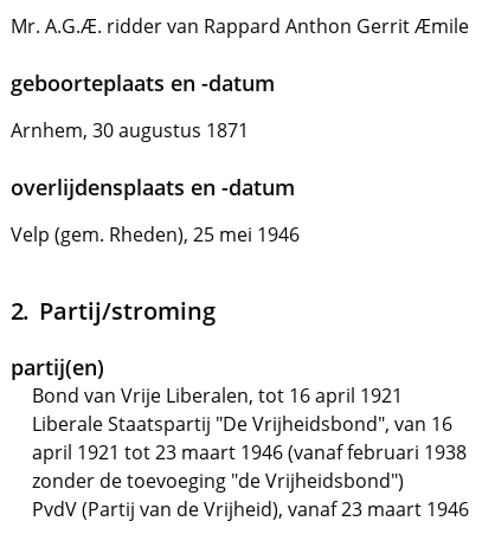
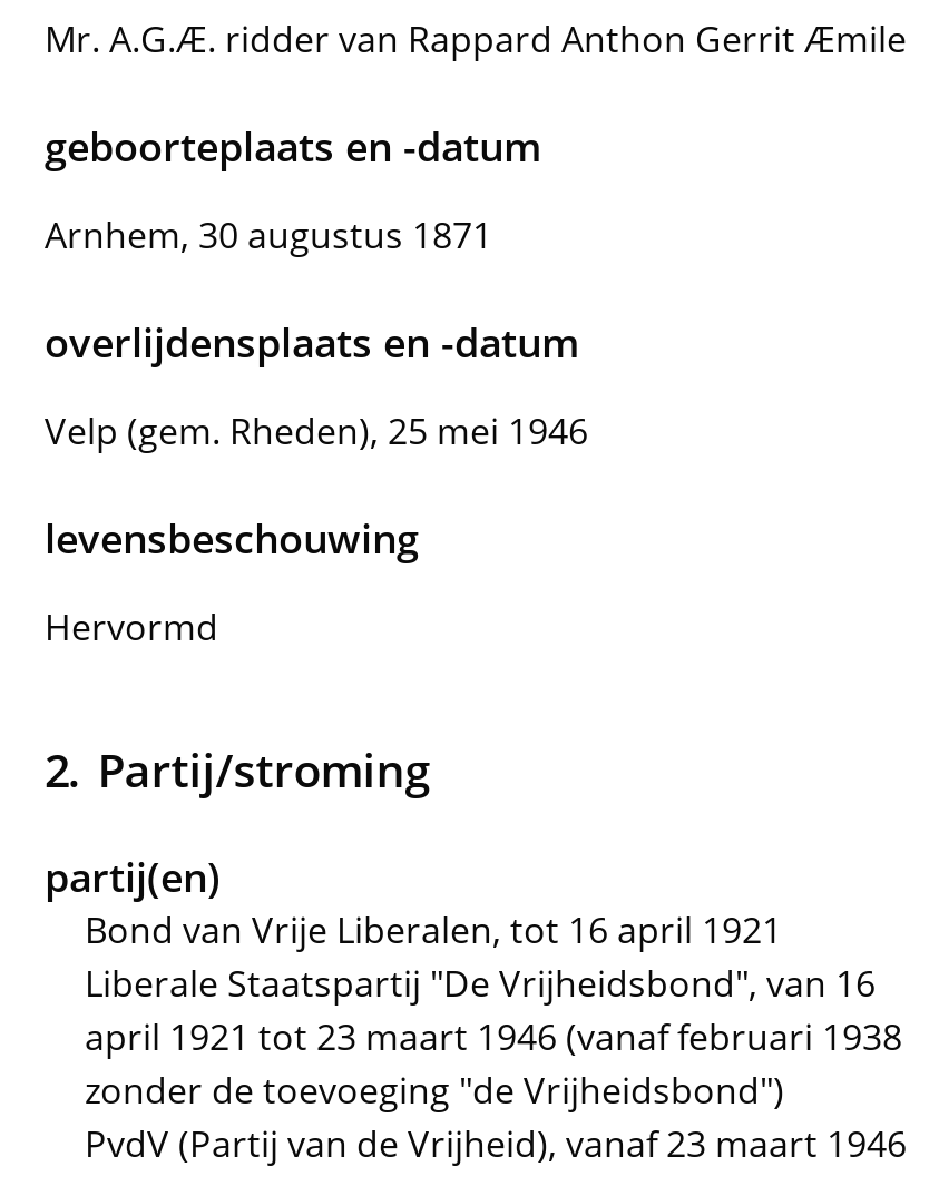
+ levensbeschouwing
+ Hervormd
